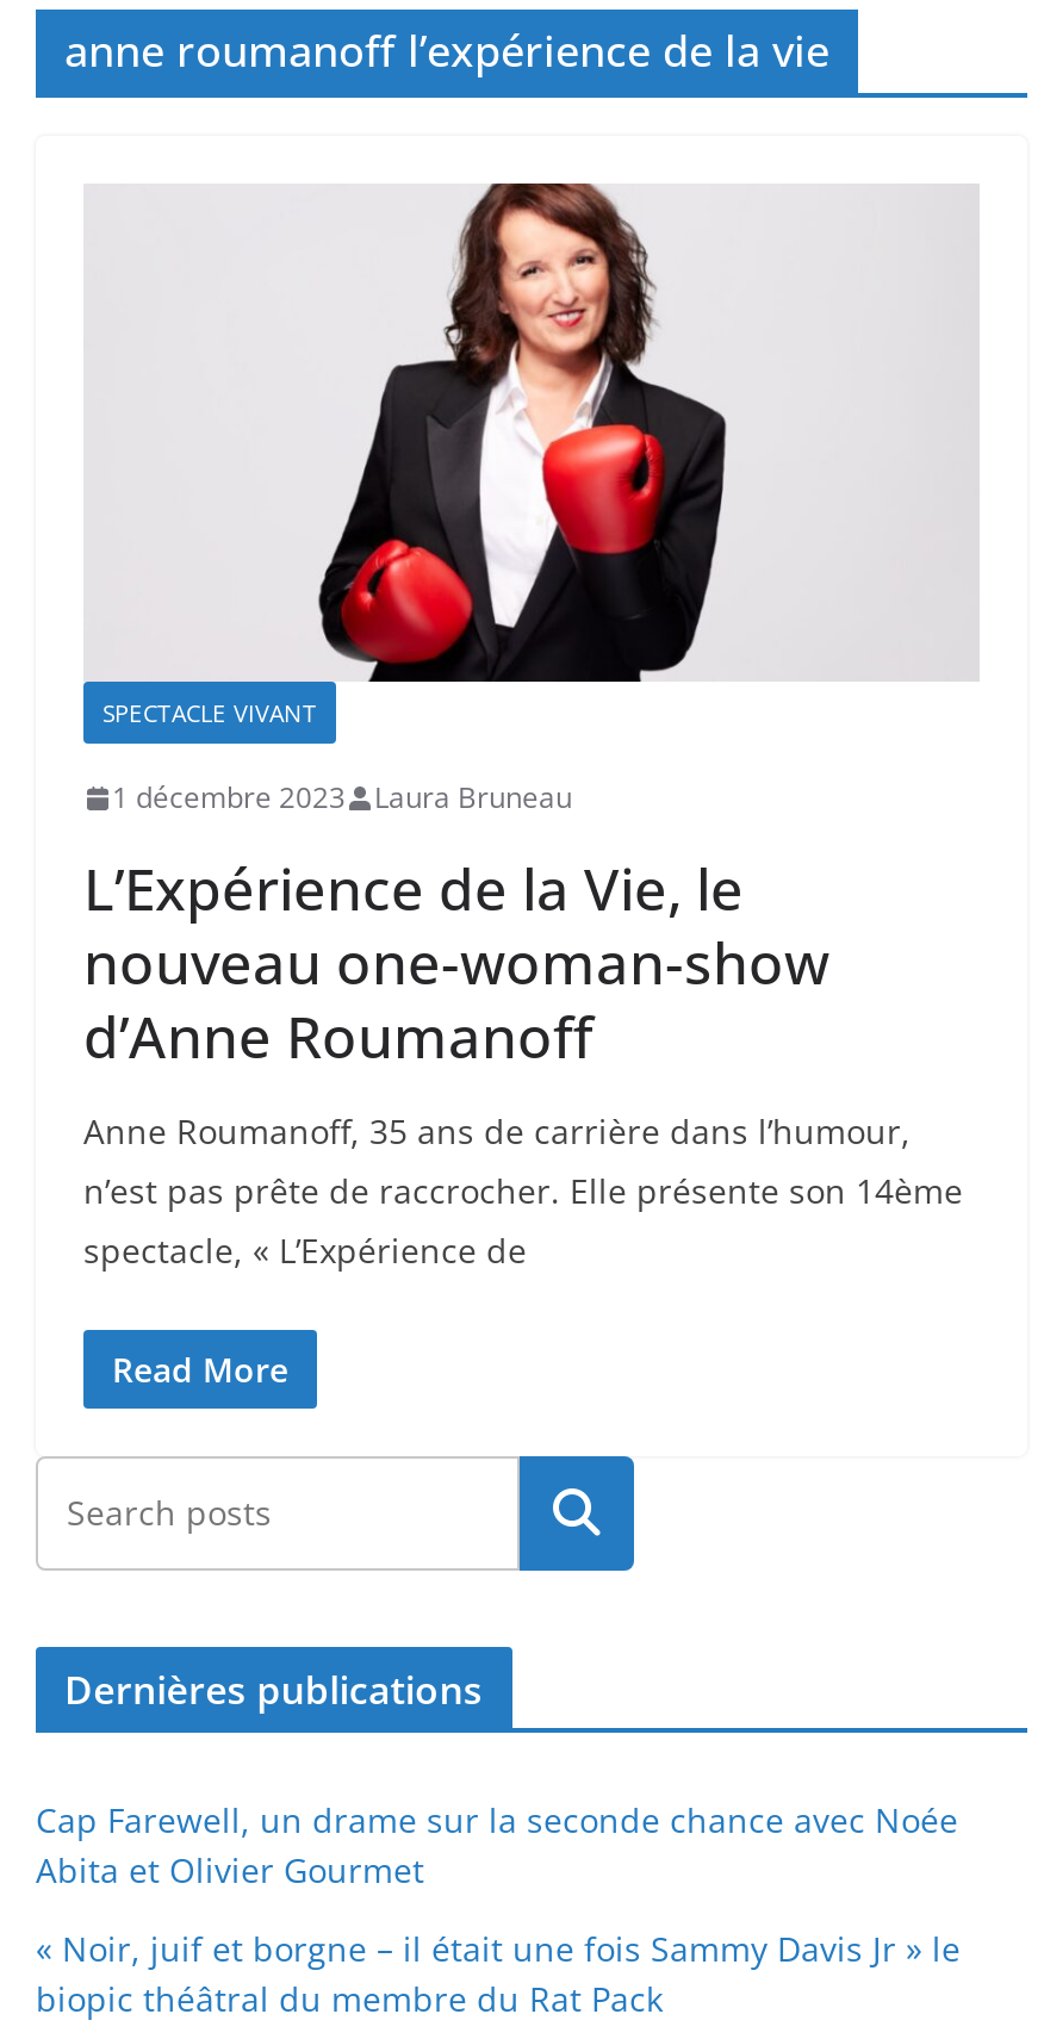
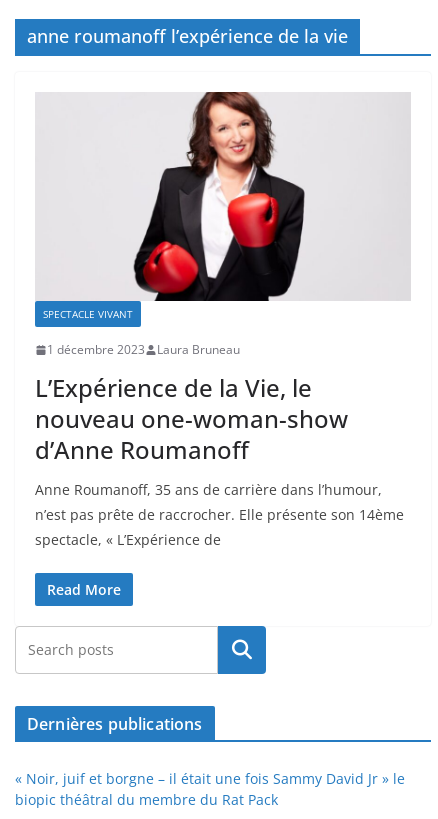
- Cap Farewell, un drame sur la seconde chance avec Noée
- Abita et Olivier Gourmet
- « Noir, juif et borgne – il était une fois Sammy Davis Jr » le
+ « Noir, juif et borgne – il était une fois Sammy David Jr » le
